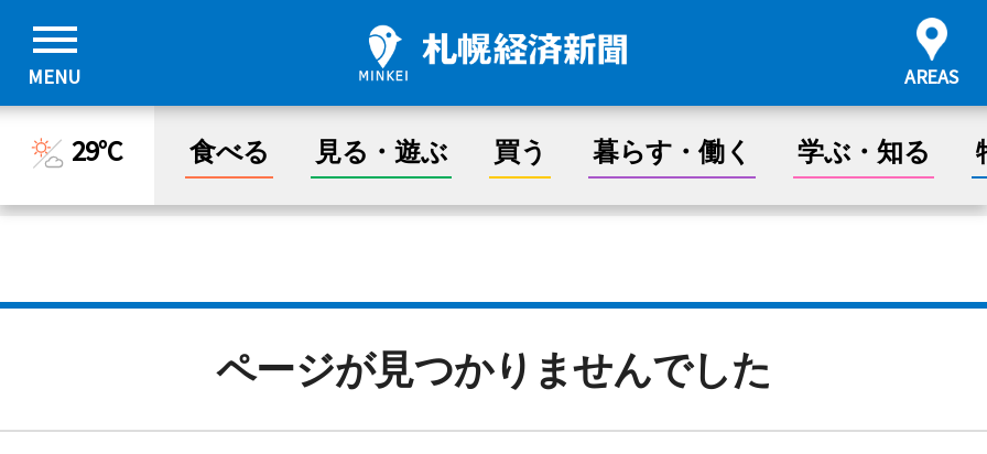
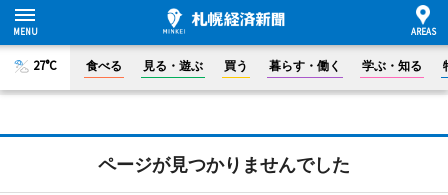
- 29°C
+ 27°C
